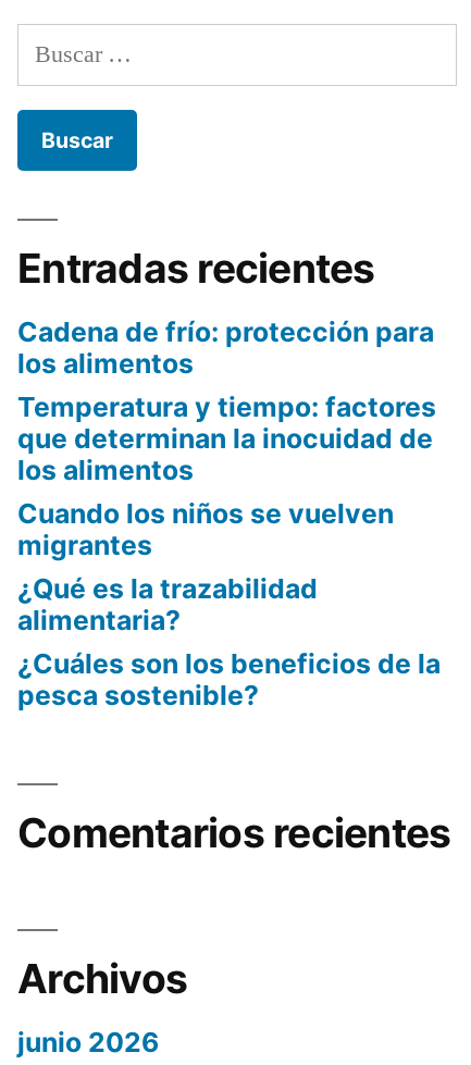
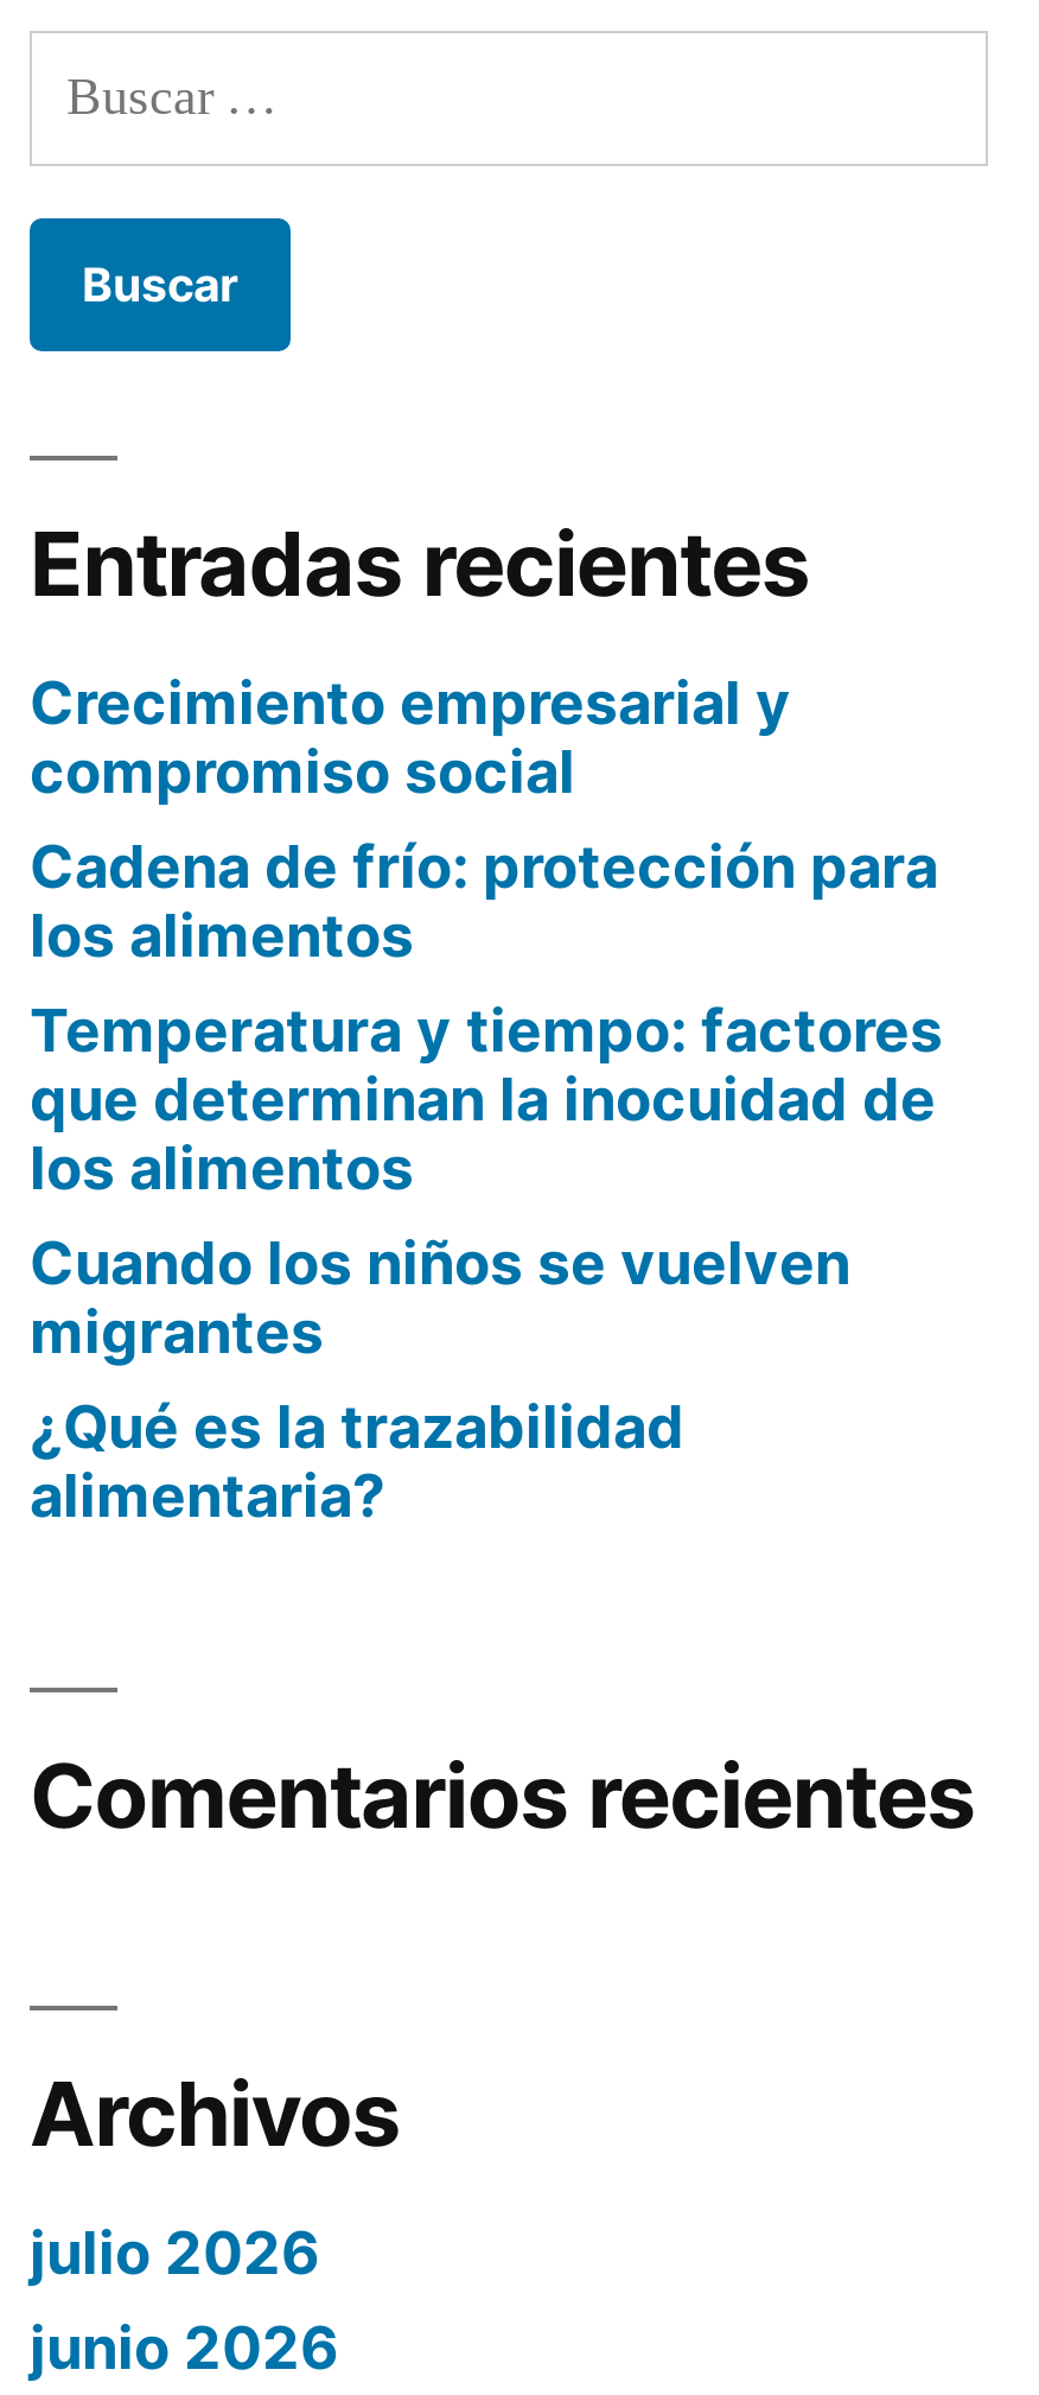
+ Crecimiento empresarial y
+ compromiso social

moved down: Cadena de frío: protección para | los alimentos | Temperatura y tiempo: factores | ... | ¿Qué es la trazabilidad | alimentaria?

- ¿Cuáles son los beneficios de la
- pesca sostenible?

+ julio 2026
